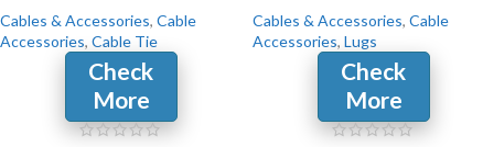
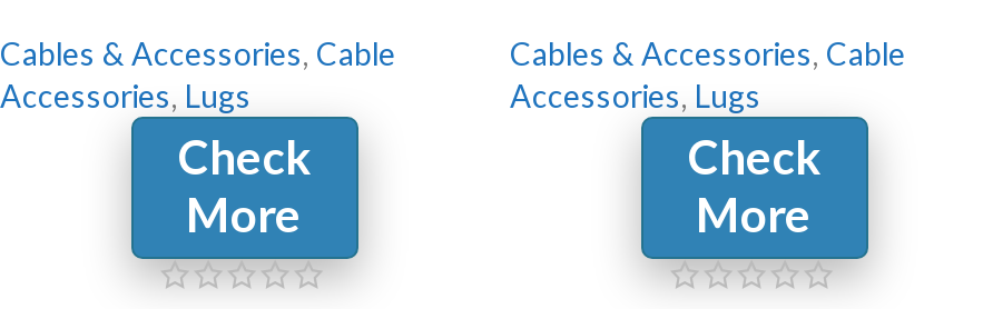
- Accessories, Cable Tie
+ Accessories, Lugs
